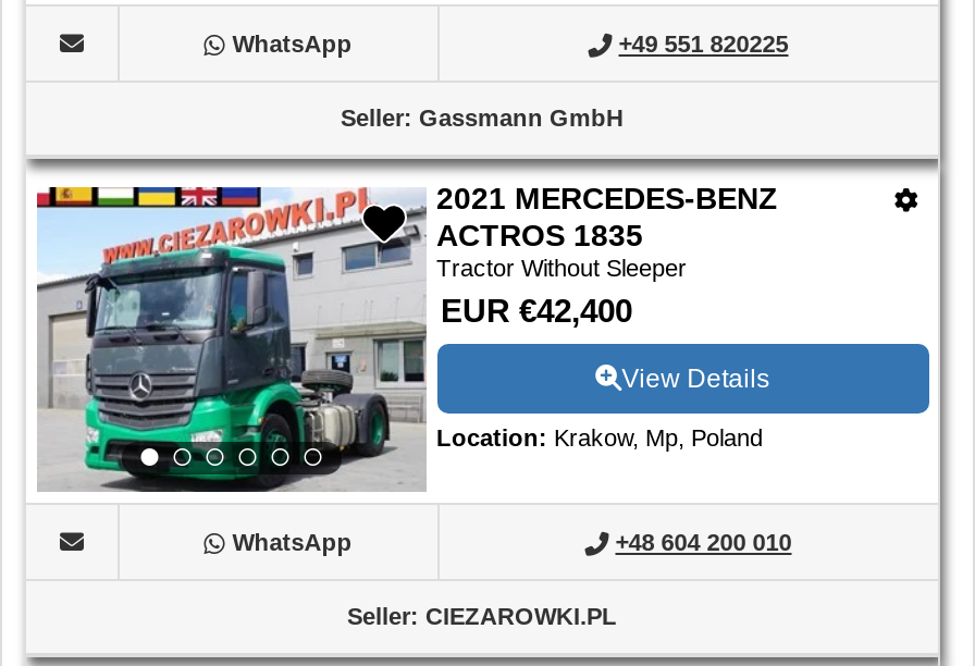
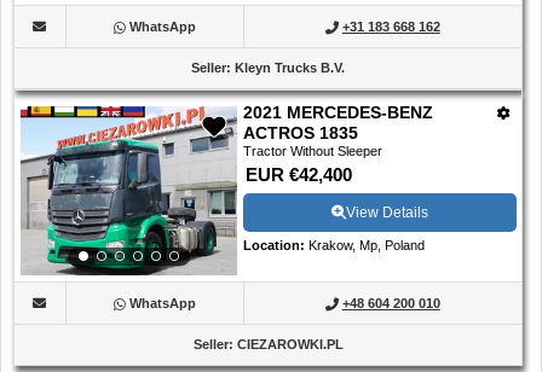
- +49 551 820225
+ +31 183 668 162

- Seller: Gassmann GmbH
+ Seller: Kleyn Trucks B.V.
